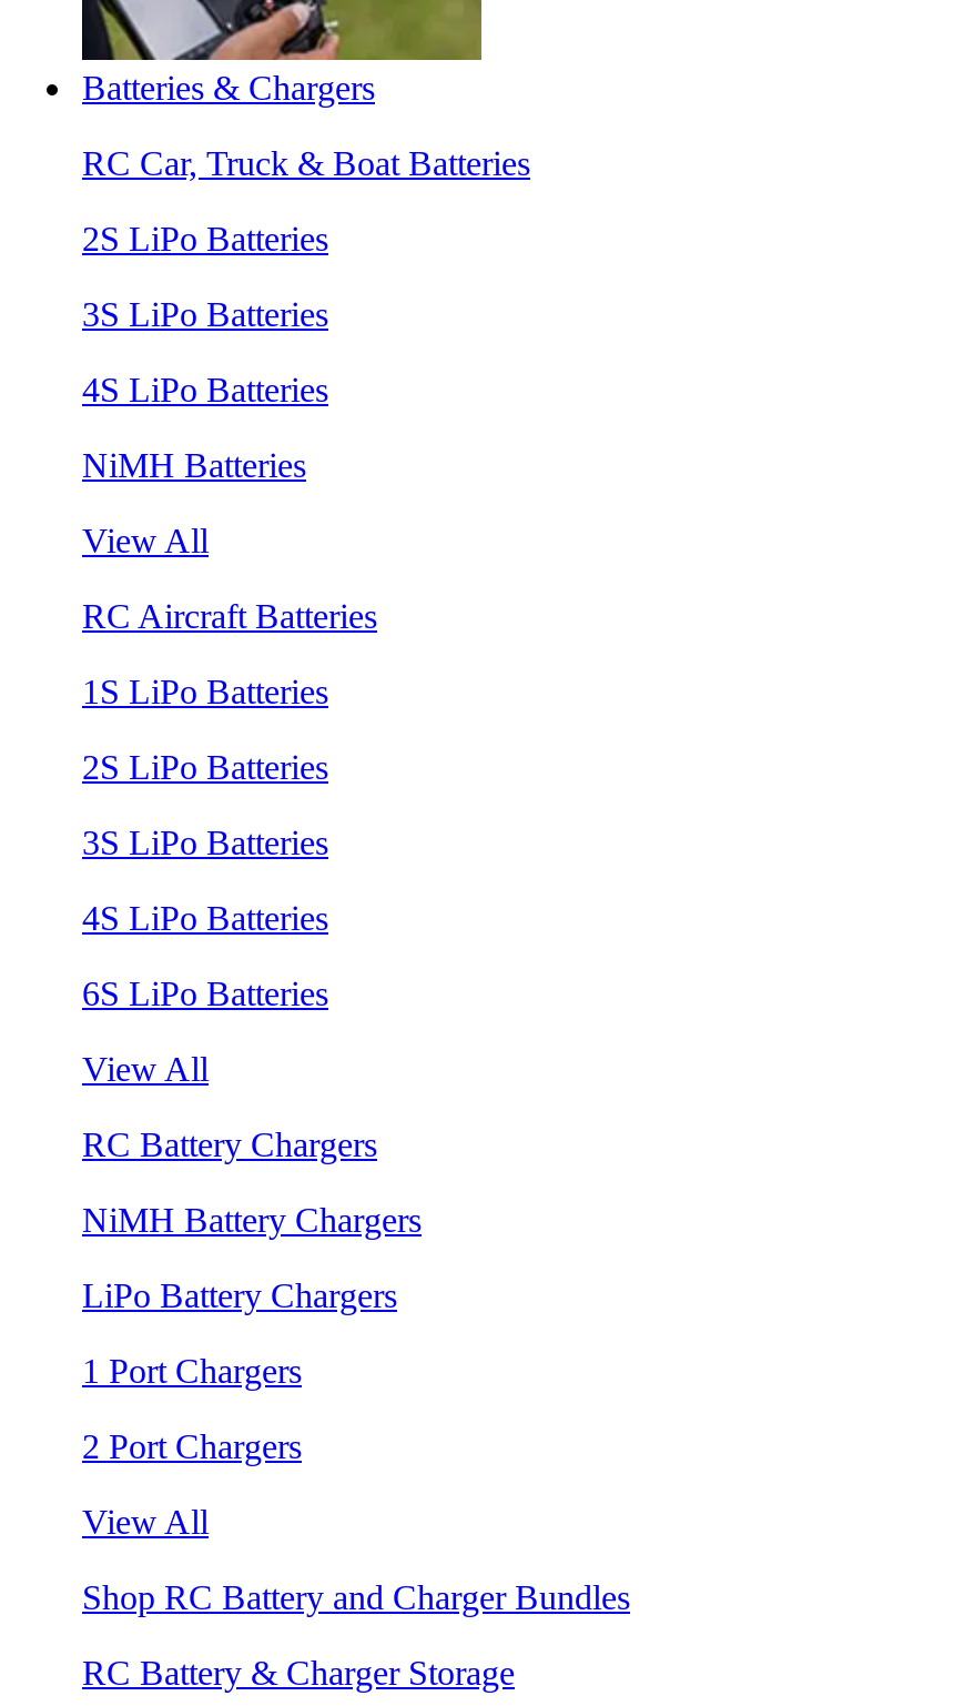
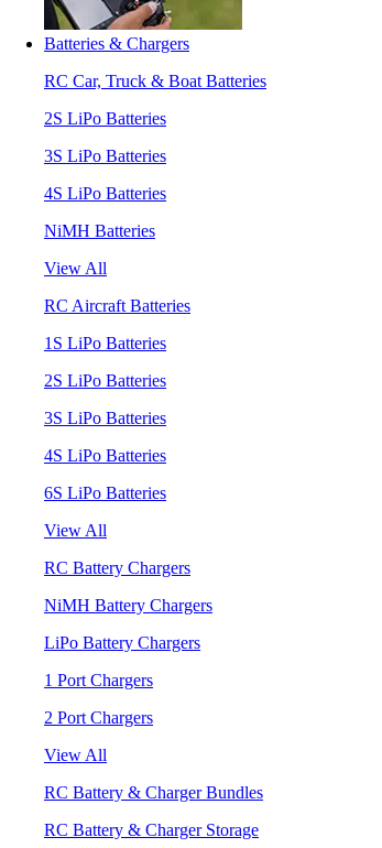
- Shop RC Battery and Charger Bundles
+ RC Battery & Charger Bundles
